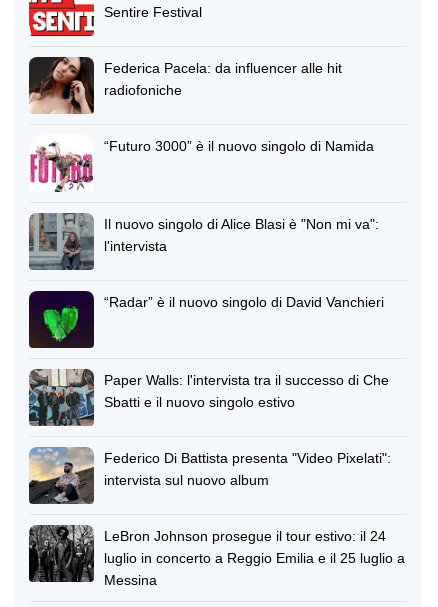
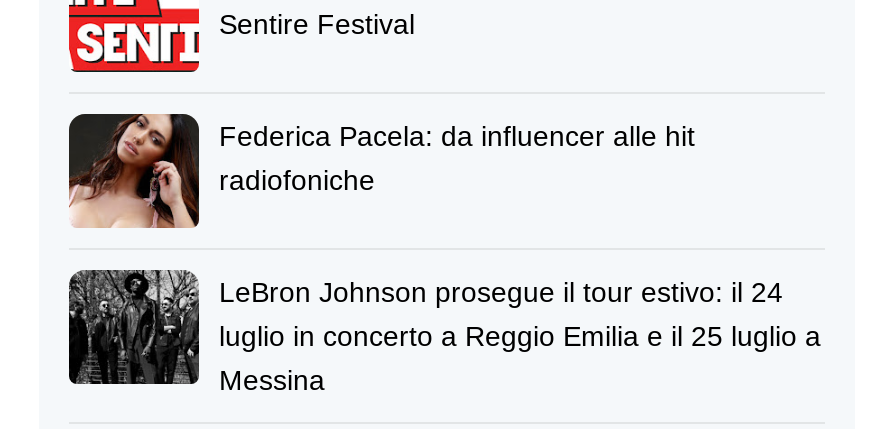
- [image]
- “Futuro 3000” è il nuovo singolo di Namida

- [image]
- Il nuovo singolo di Alice Blasi è "Non mi va":
- l'intervista
- “Radar” è il nuovo singolo di David Vanchieri

- [image]
- Paper Walls: l'intervista tra il successo di Che
- Sbatti e il nuovo singolo estivo
- Federico Di Battista presenta "Video Pixelati":
- intervista sul nuovo album

- [image]

- [image]
